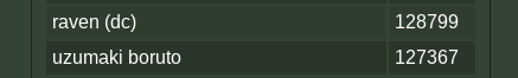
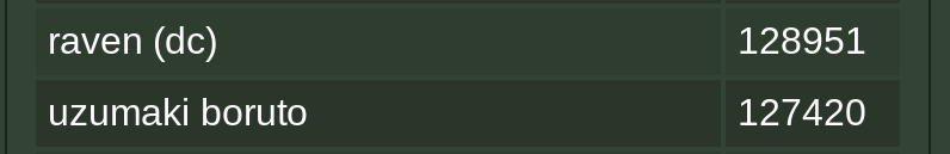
- 128799
+ 128951

- 127367
+ 127420
